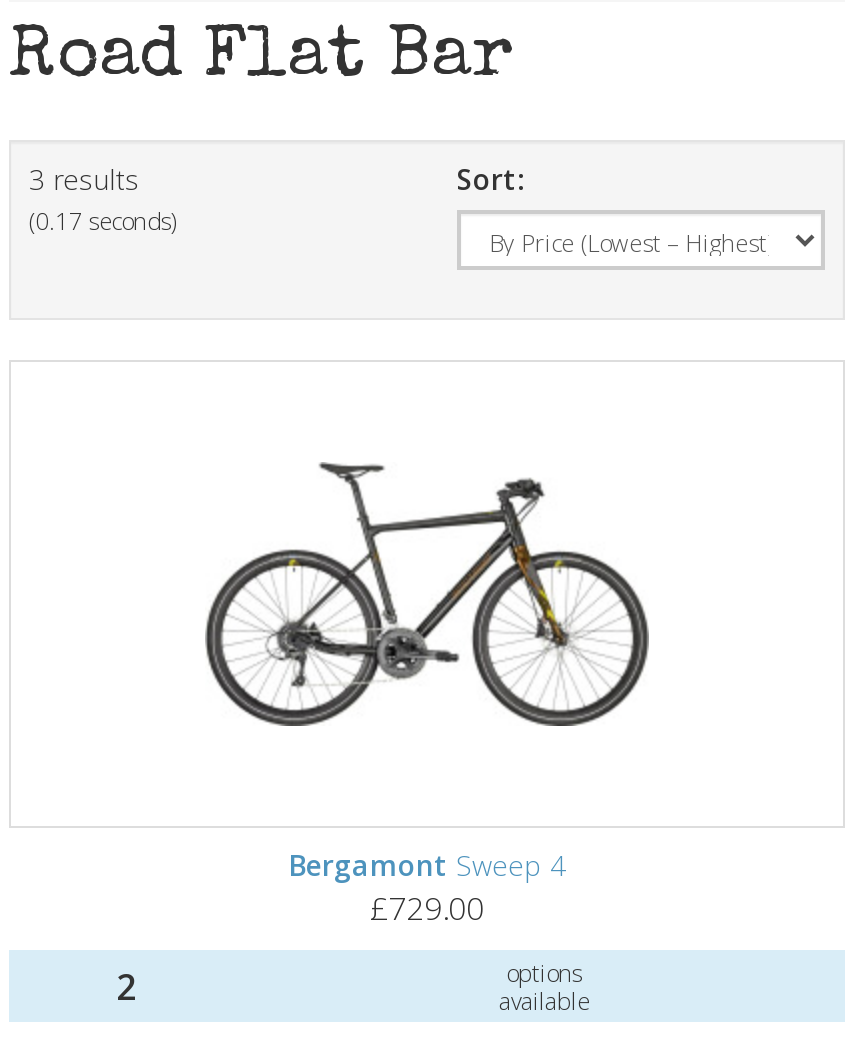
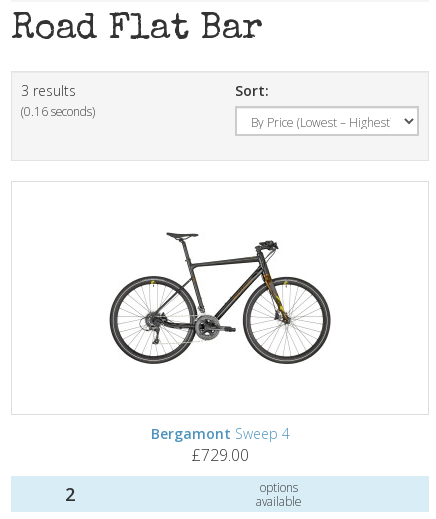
- (0.17 seconds)
+ (0.16 seconds)
